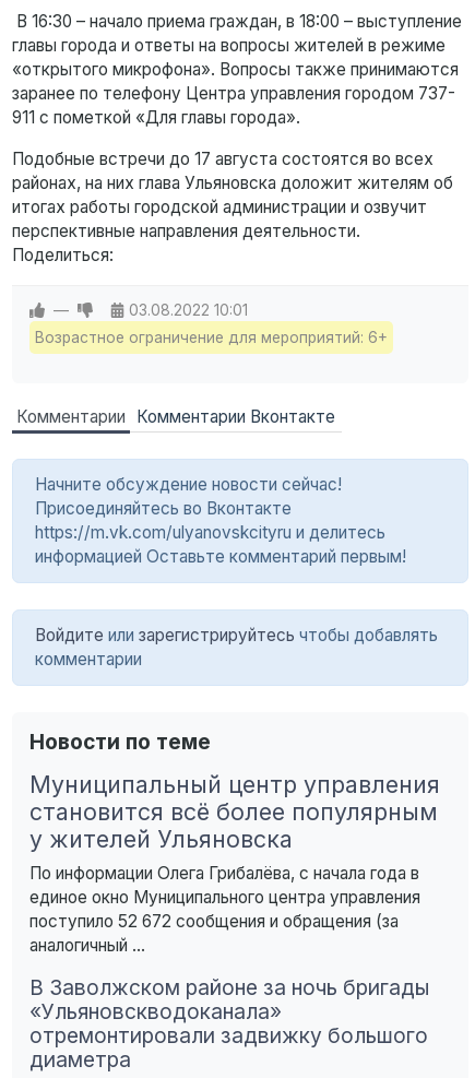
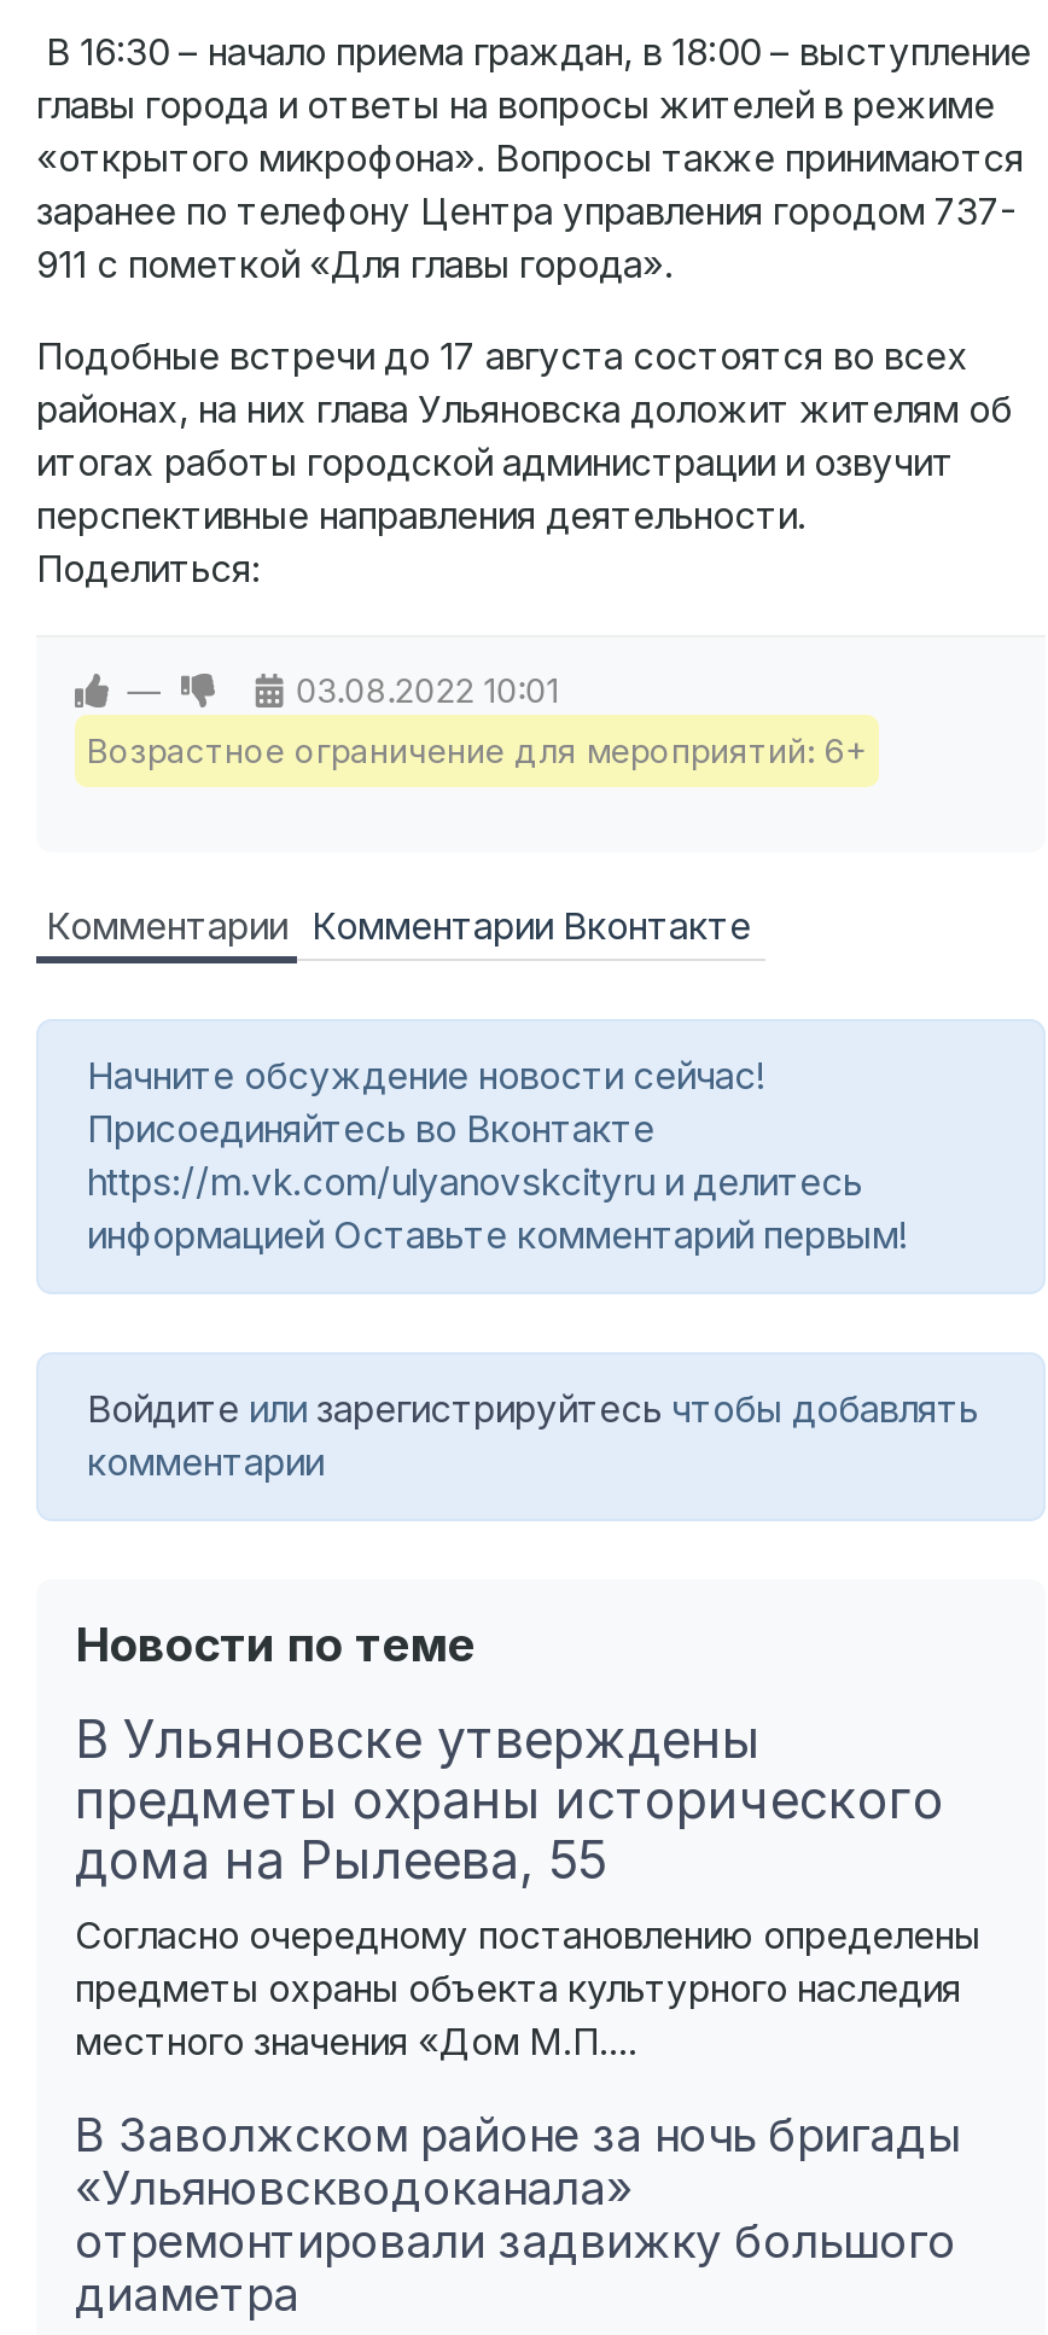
- Муниципальный центр управления
- становится всё более популярным
- у жителей Ульяновска
- По информации Олега Грибалёва, с начала года в
- единое окно Муниципального центра управления
- поступило 52 672 сообщения и обращения (за
- аналогичный ...
+ В Ульяновске утверждены
+ предметы охраны исторического
+ дома на Рылеева, 55
+ Согласно очередному постановлению определены
+ предметы охраны объекта культурного наследия
+ местного значения «Дом М.П....
